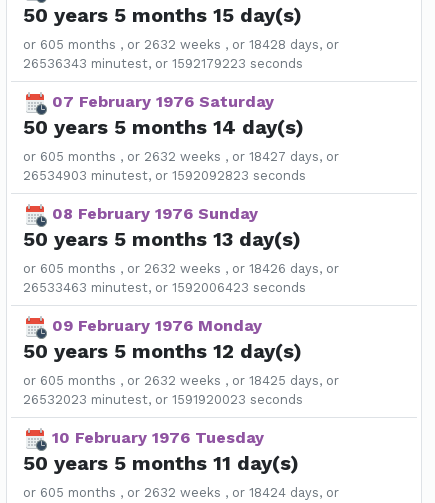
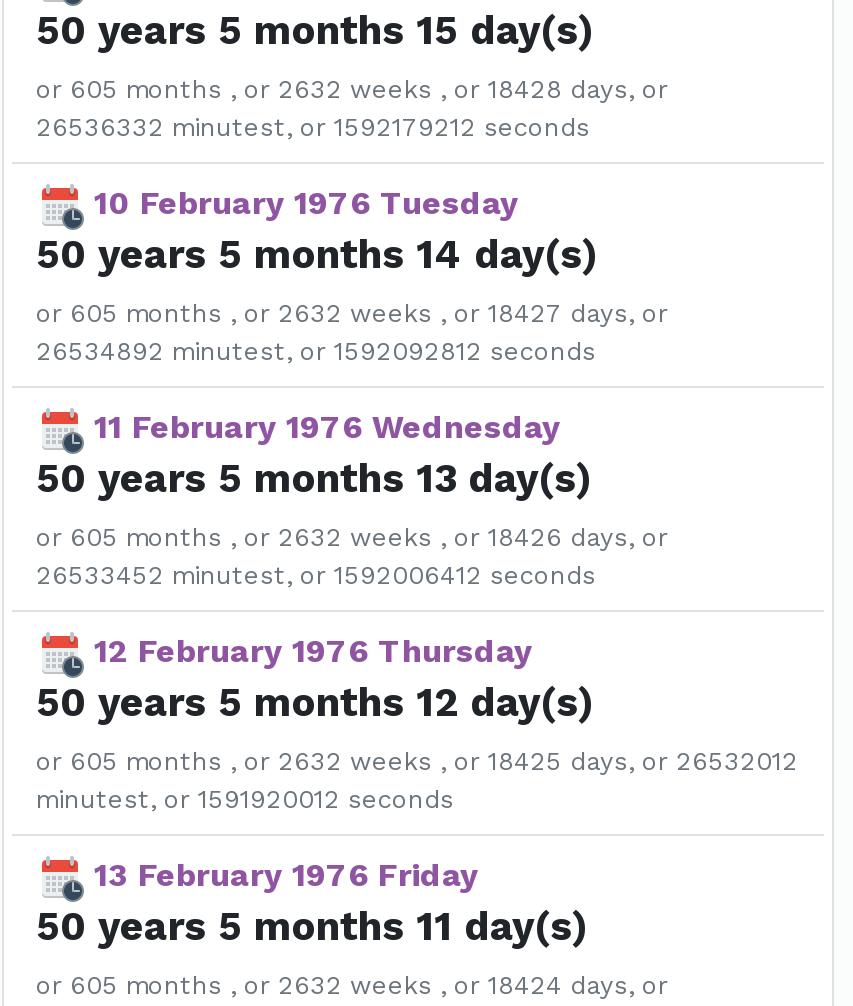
- 26536343 minutest, or 1592179223 seconds
+ 26536332 minutest, or 1592179212 seconds

- 07 February 1976 Saturday

- 26534903 minutest, or 1592092823 seconds
+ 26534892 minutest, or 1592092812 seconds

- 08 February 1976 Sunday
+ 11 February 1976 Wednesday

- 26533463 minutest, or 1592006423 seconds
+ 26533452 minutest, or 1592006412 seconds

- 09 February 1976 Monday
+ 12 February 1976 Thursday

+ 13 February 1976 Friday

- or 605 months , or 2632 weeks , or 18425 days, or
- 26532023 minutest, or 1591920023 seconds
+ or 605 months , or 2632 weeks , or 18425 days, or 26532012
+ minutest, or 1591920012 seconds

moved up: 10 February 1976 Tuesday
